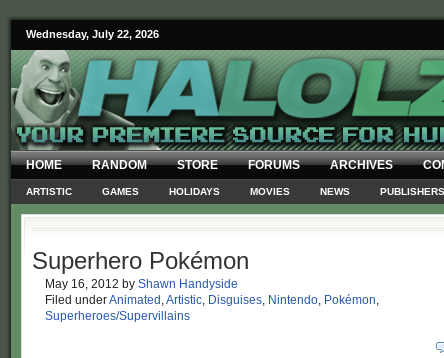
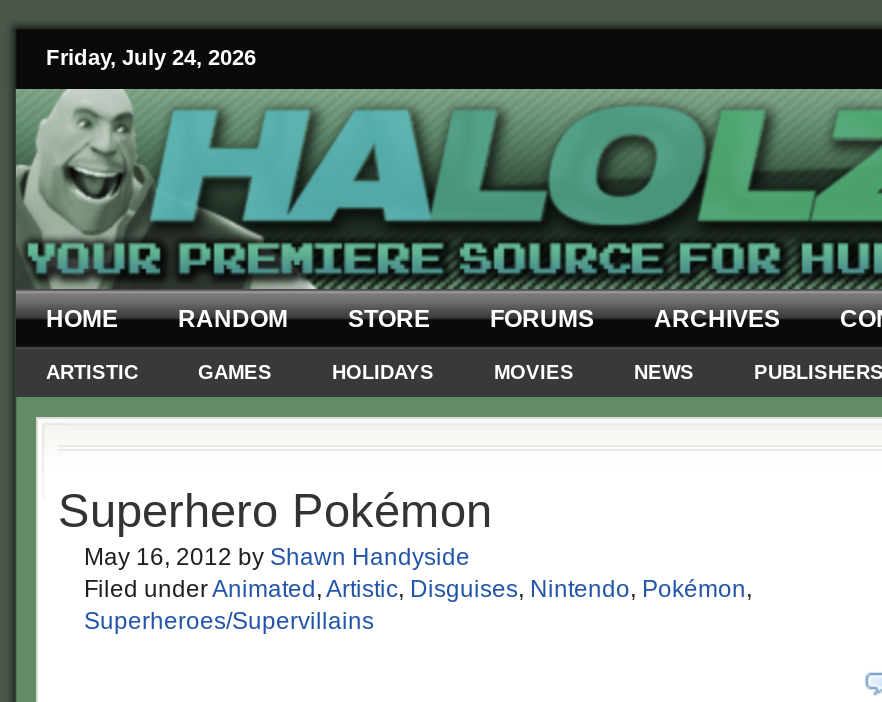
- Wednesday, July 22, 2026
+ Friday, July 24, 2026
